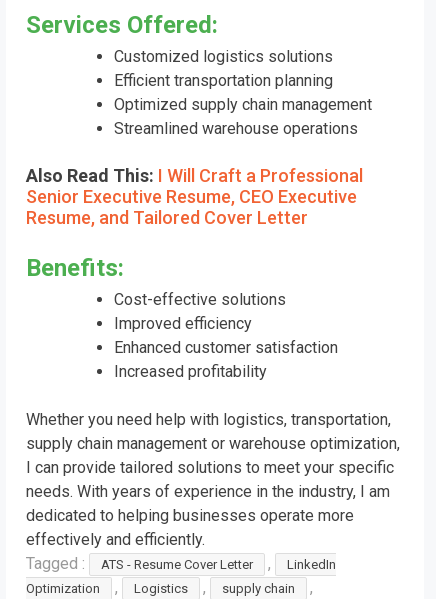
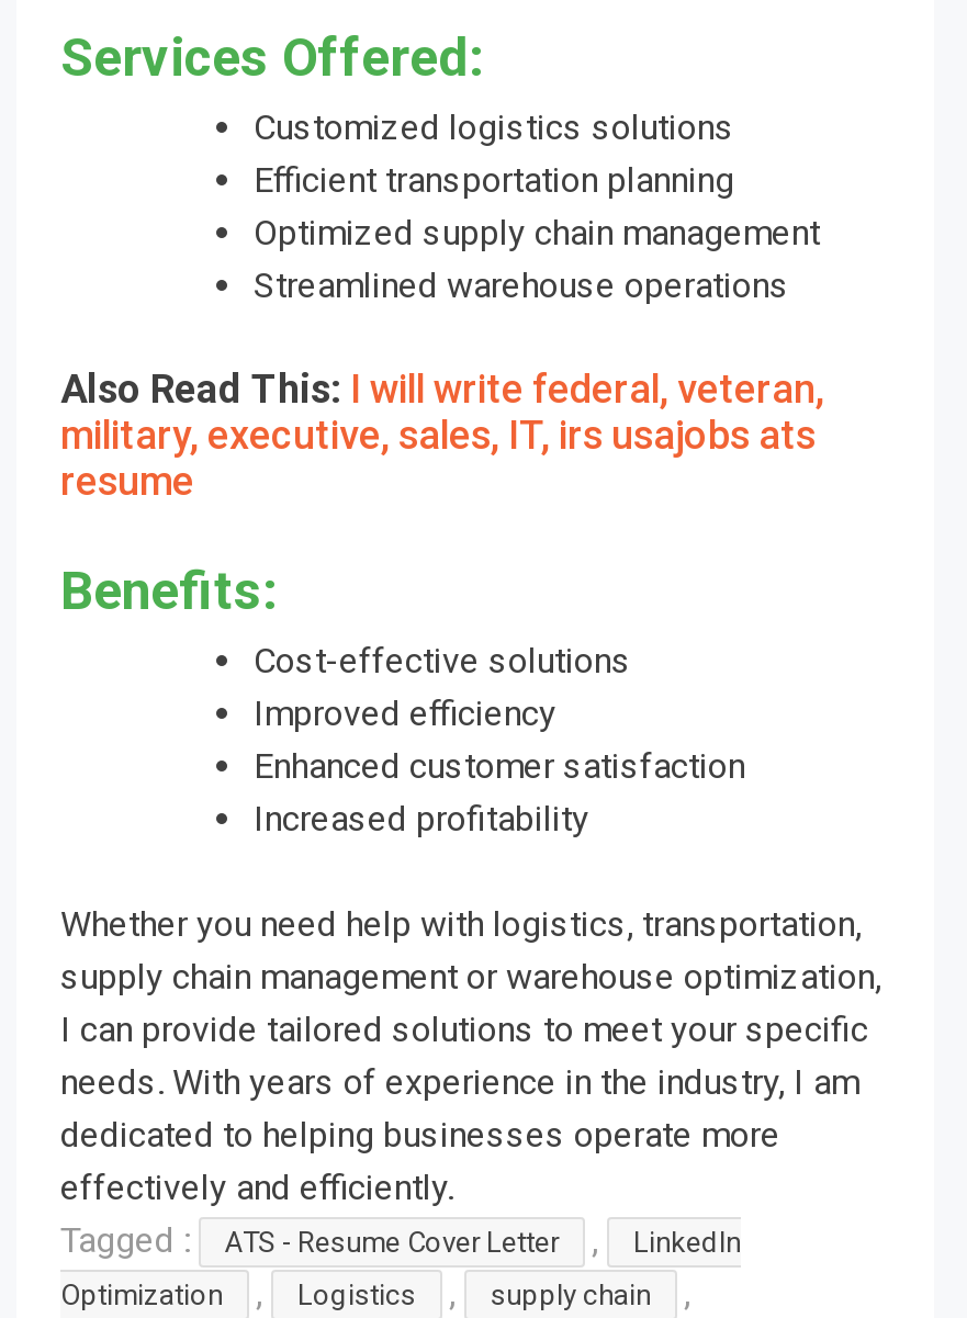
- Also Read This: I Will Craft a Professional
- Senior Executive Resume, CEO Executive
- Resume, and Tailored Cover Letter
+ Also Read This: I will write federal, veteran,
+ military, executive, sales, IT, irs usajobs ats
+ resume
